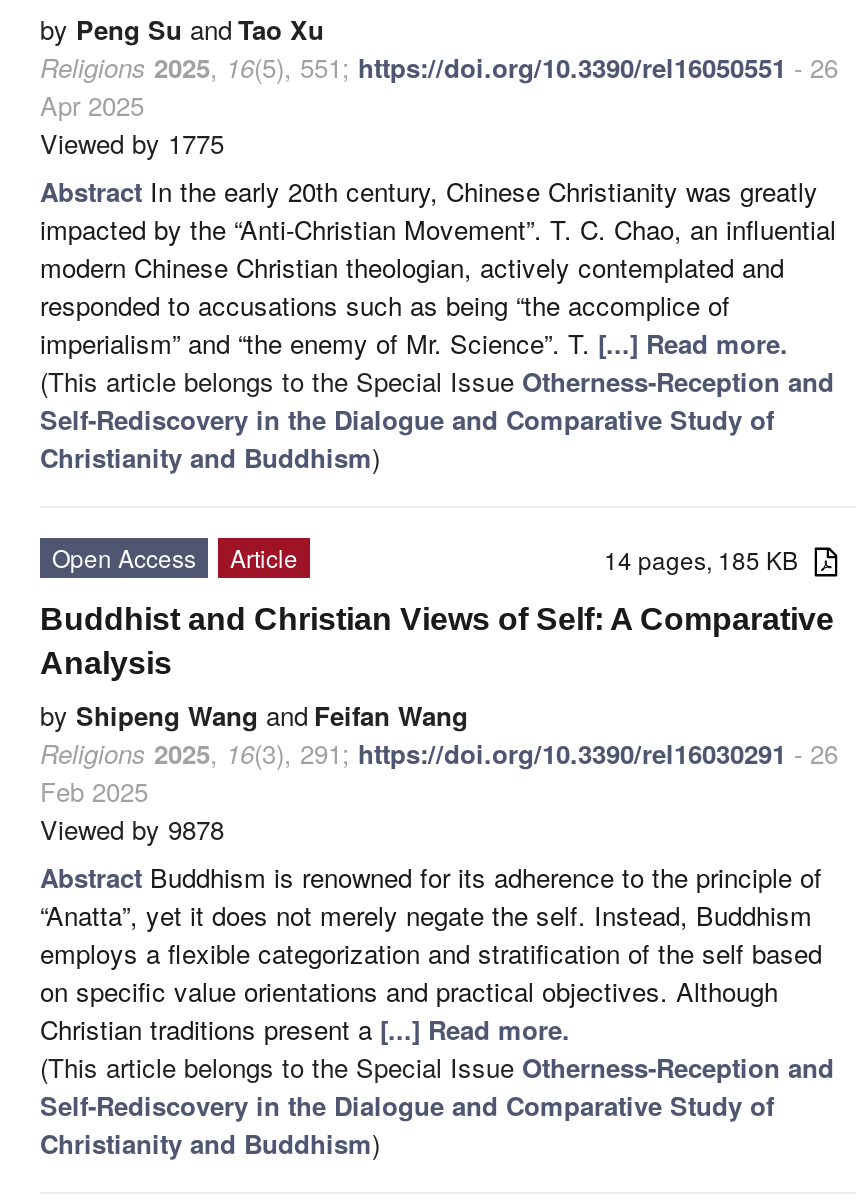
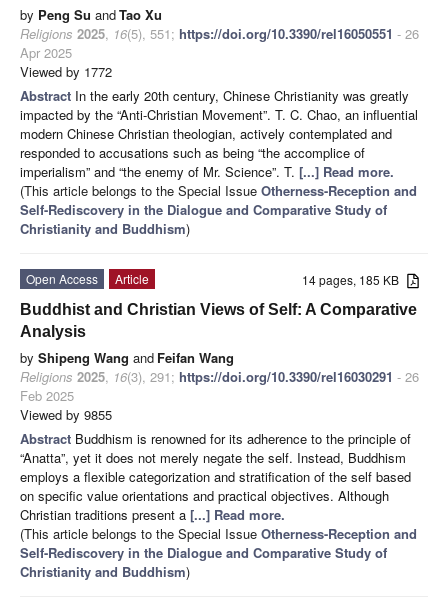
- Viewed by 1775
+ Viewed by 1772

- Viewed by 9878
+ Viewed by 9855
